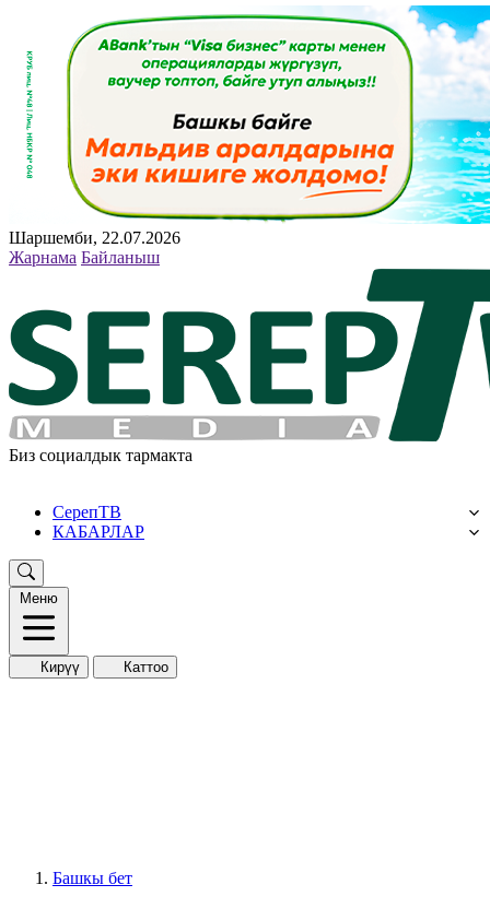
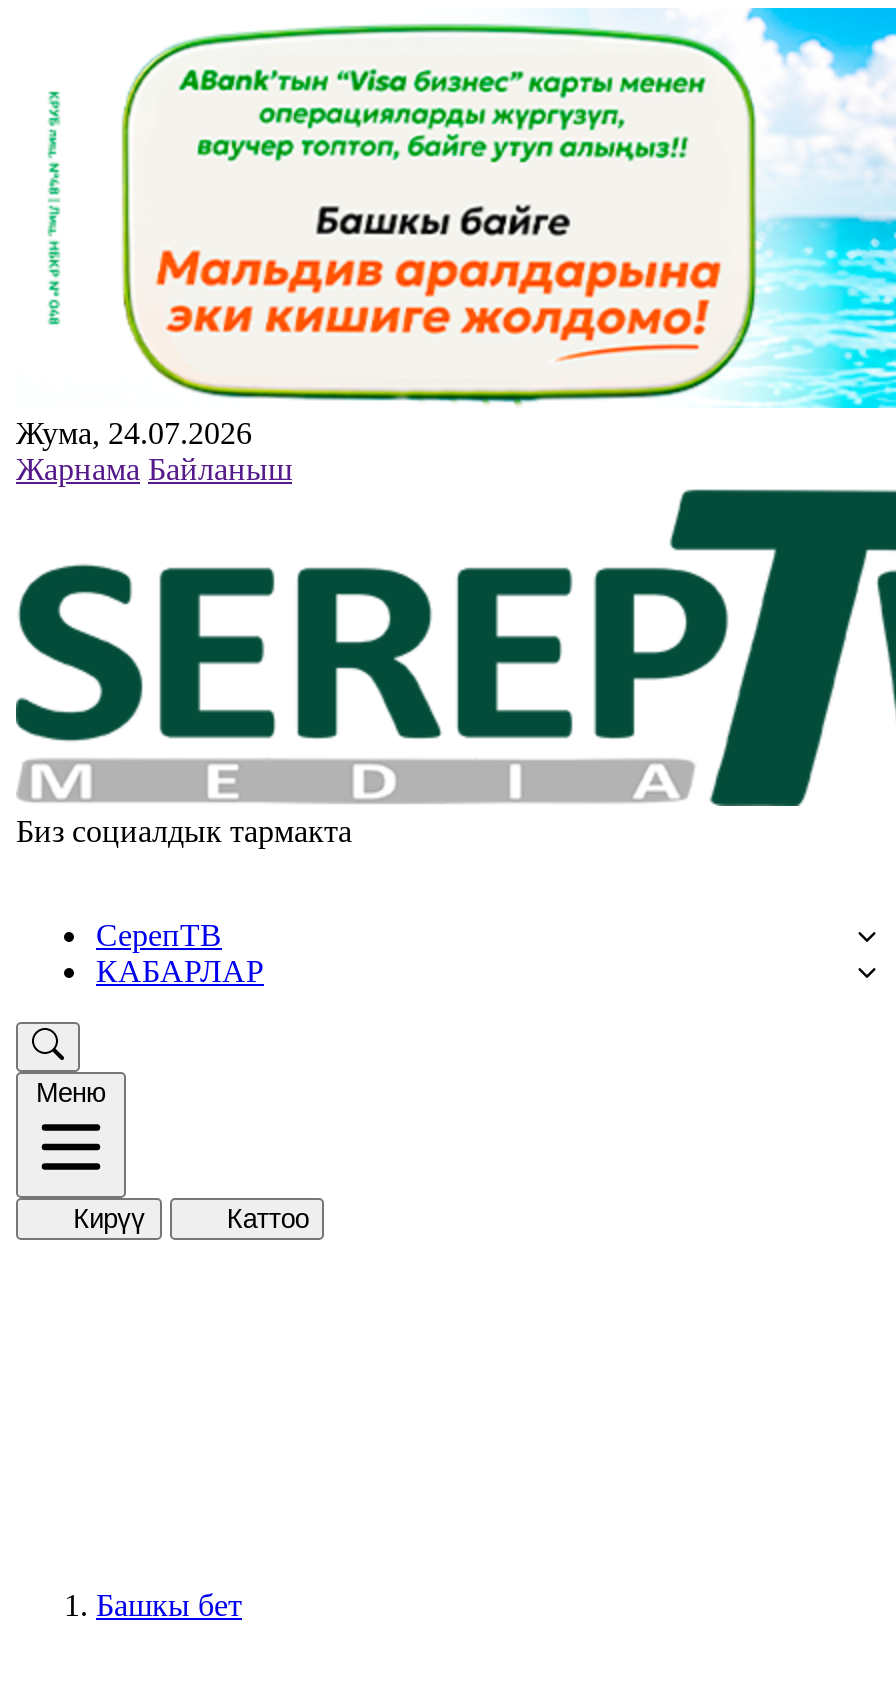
- Шаршемби, 22.07.2026
+ Жума, 24.07.2026
